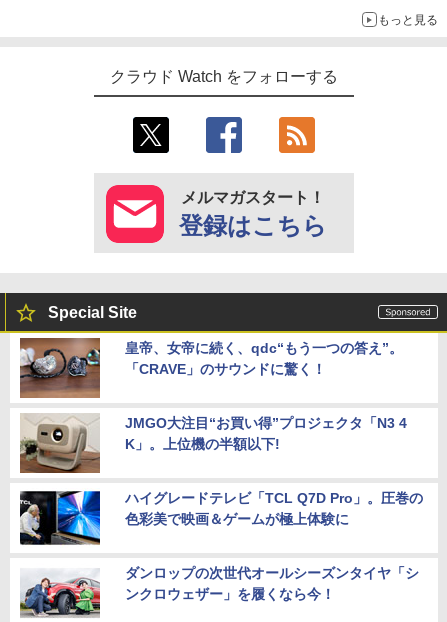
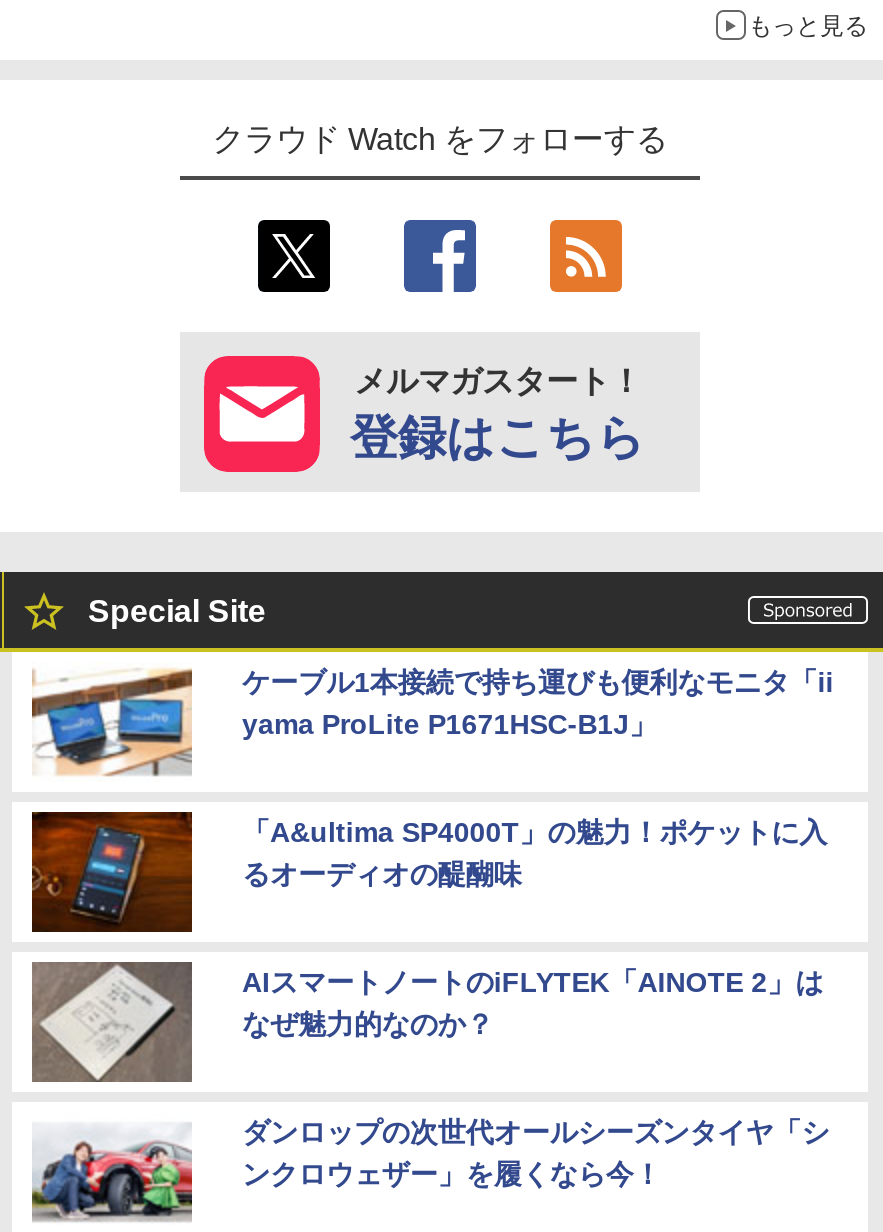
- [image]
- 皇帝、女帝に続く、qdc“もう一つの答え”。
- 「CRAVE」のサウンドに驚く！
+ [image]
+ ケーブル1本接続で持ち運びも便利なモニタ「ii
+ yama ProLite P1671HSC-B1J」

- [image]
- JMGO大注目“お買い得”プロジェクタ「N3 4
- K」。上位機の半額以下!
+ [image]
+ 「A&ultima SP4000T」の魅力！ポケットに入
+ るオーディオの醍醐味

- [image]
- ハイグレードテレビ「TCL Q7D Pro」。圧巻の
- 色彩美で映画＆ゲームが極上体験に
+ [image]
+ AIスマートノートのiFLYTEK「AINOTE 2」は
+ なぜ魅力的なのか？
